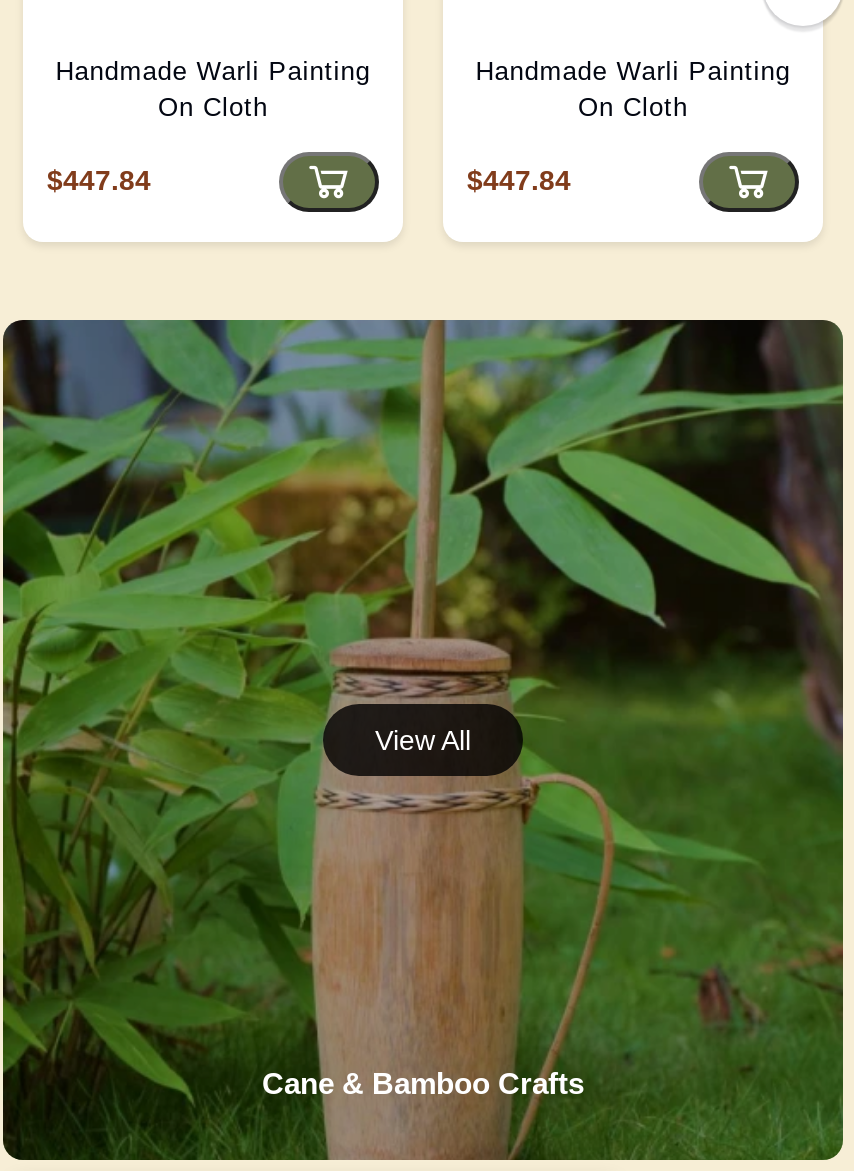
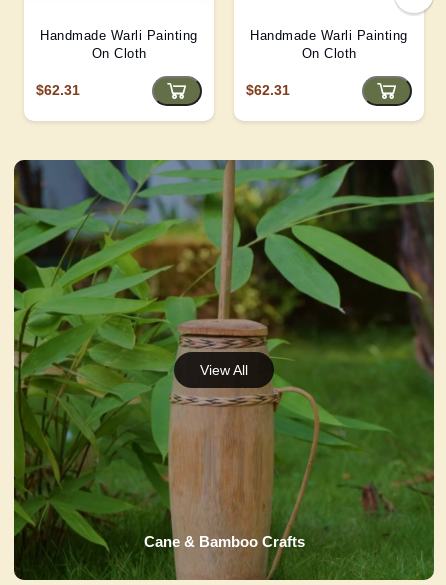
- $447.84
+ $62.31

- $447.84
+ $62.31
